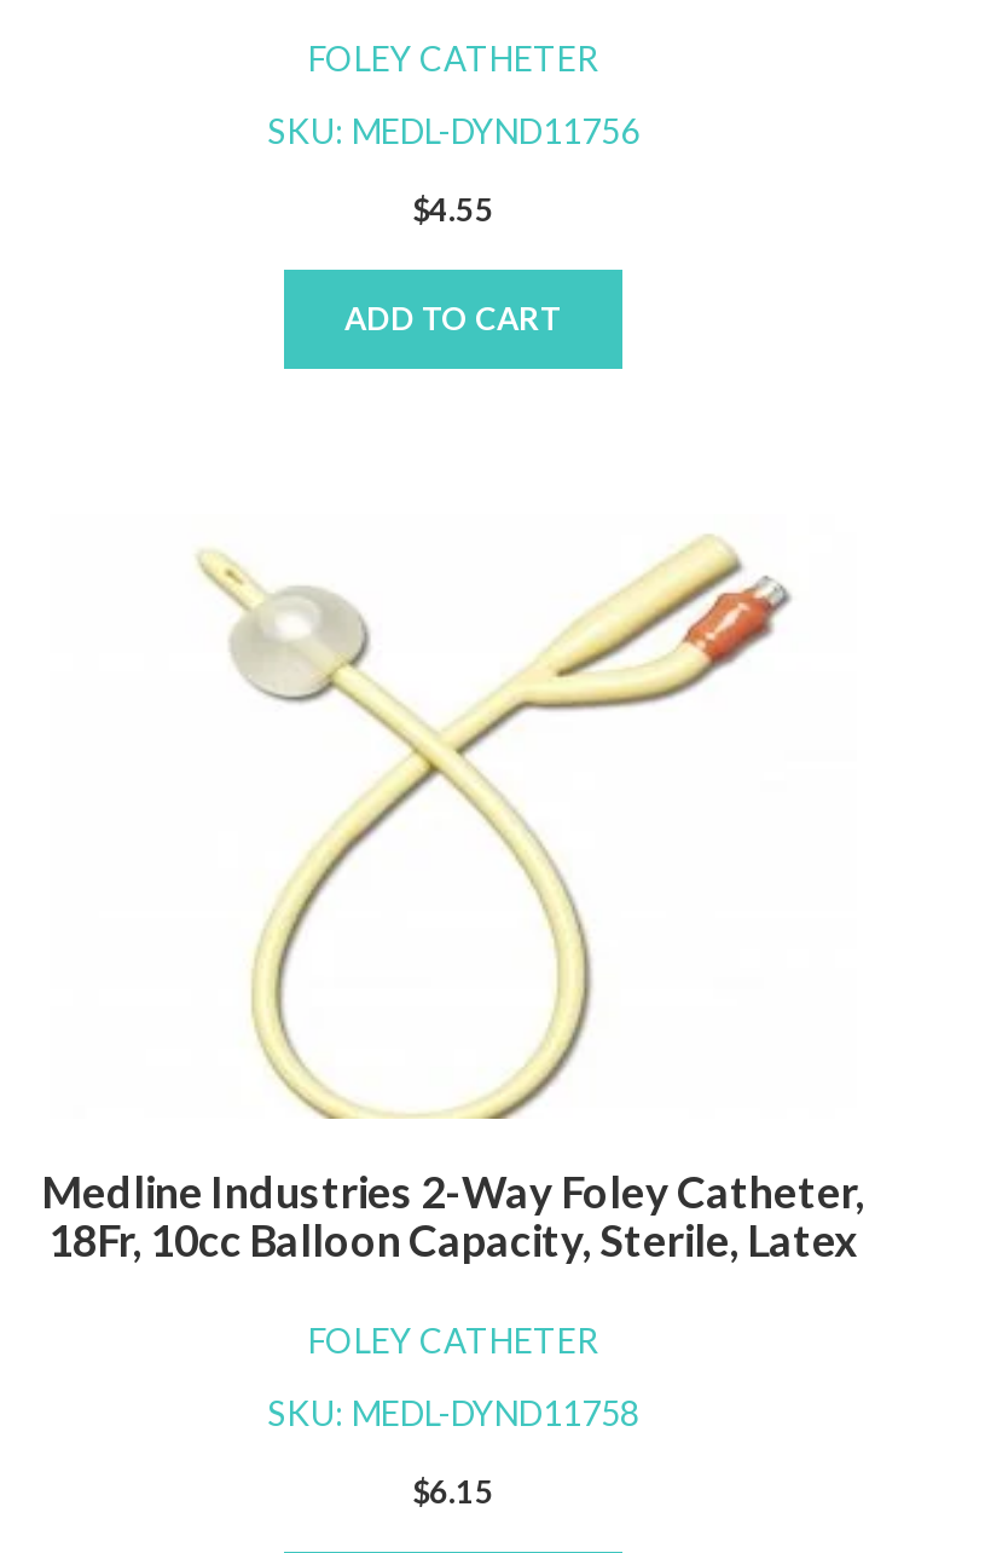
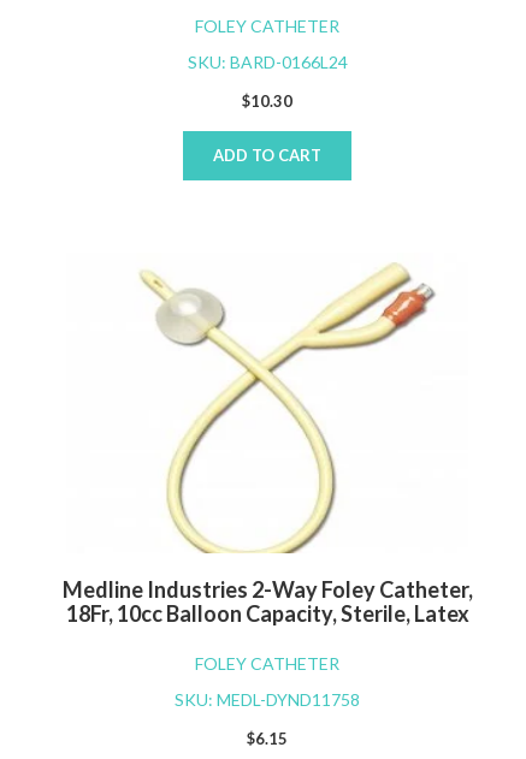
- SKU: MEDL-DYND11756
+ SKU: BARD-0166L24

- $4.55
+ $10.30
